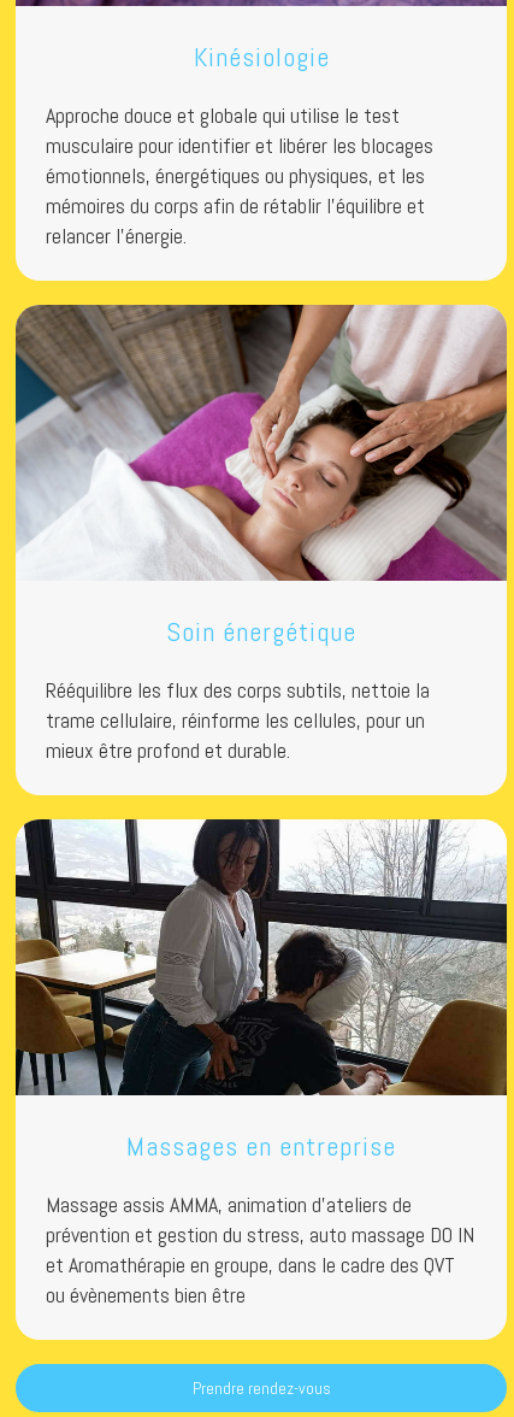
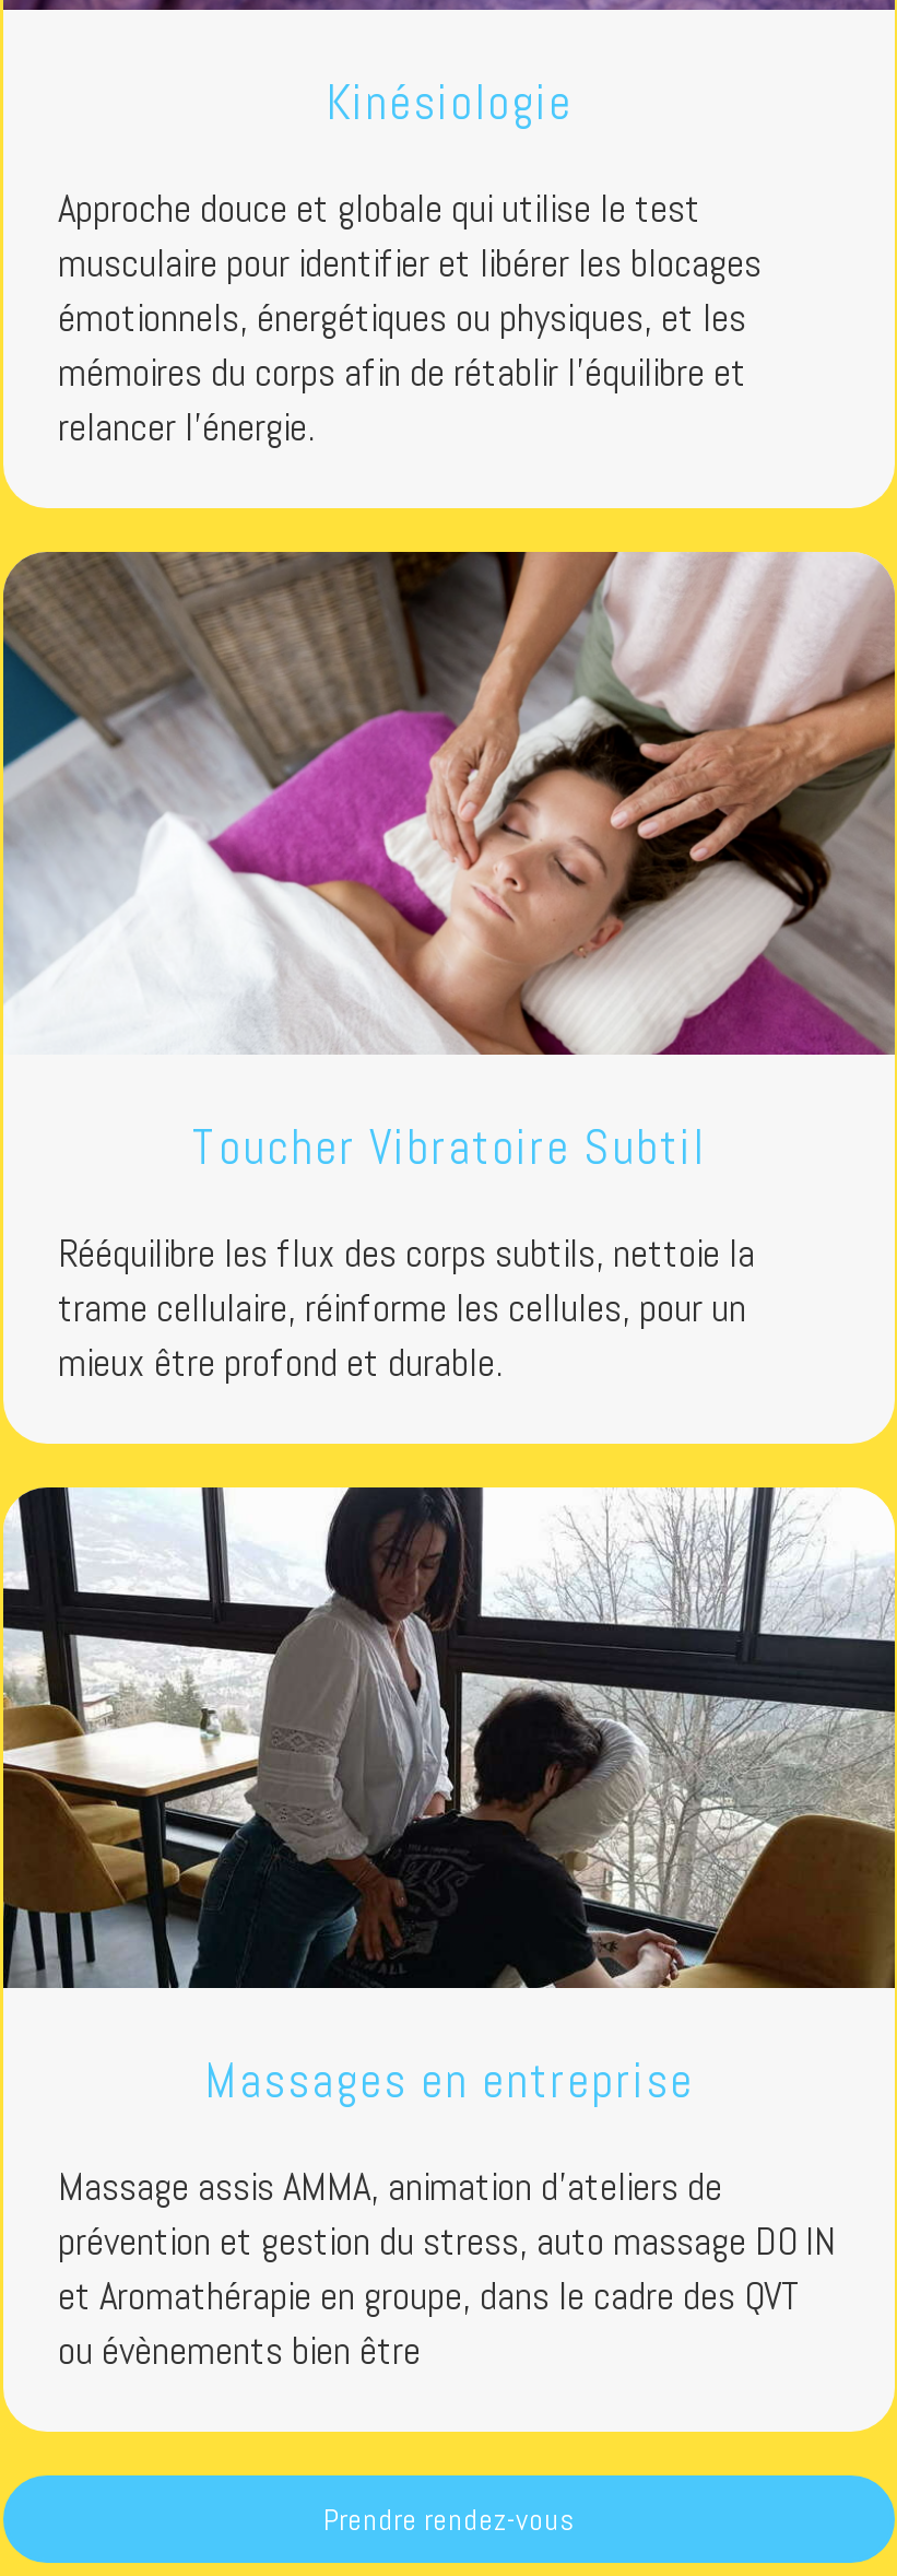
- Soin énergétique
+ Toucher Vibratoire Subtil
